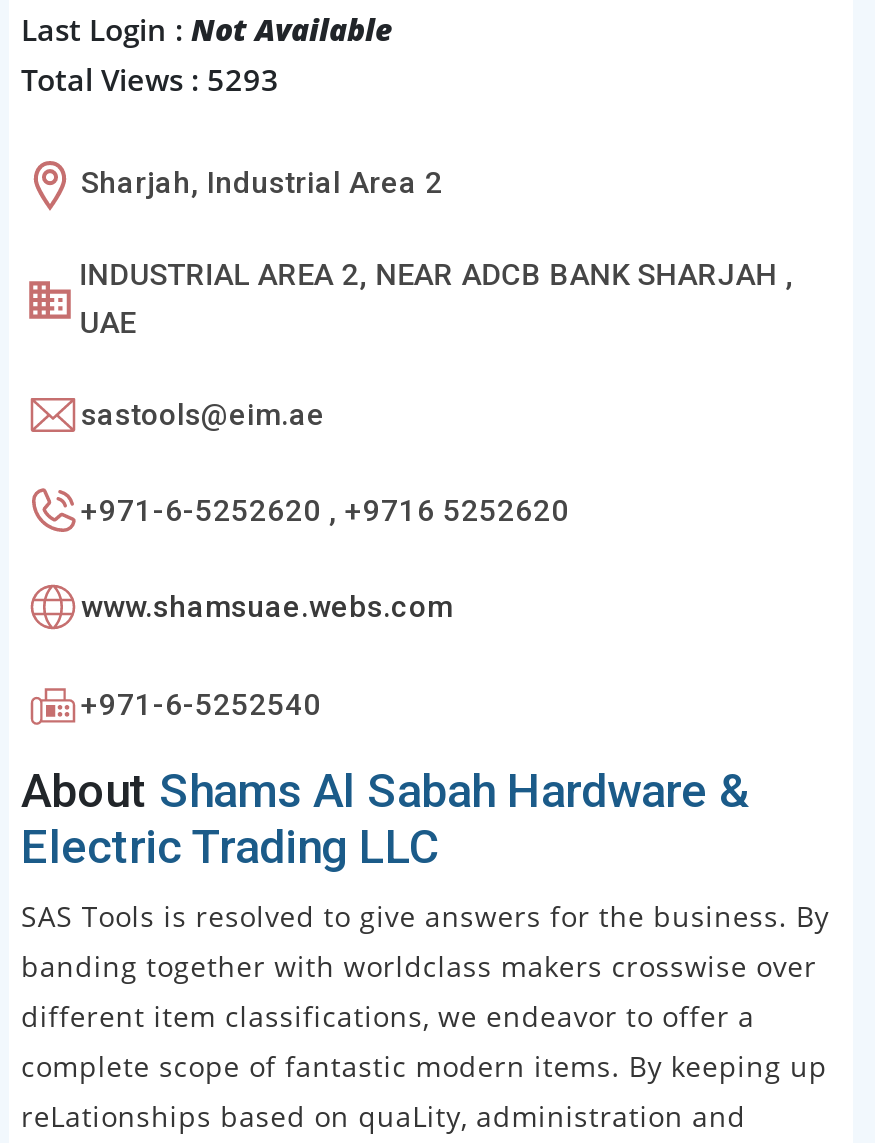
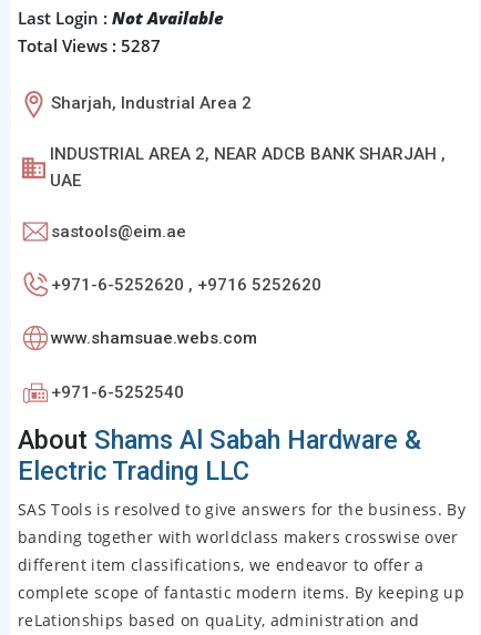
- Total Views : 5293
+ Total Views : 5287
